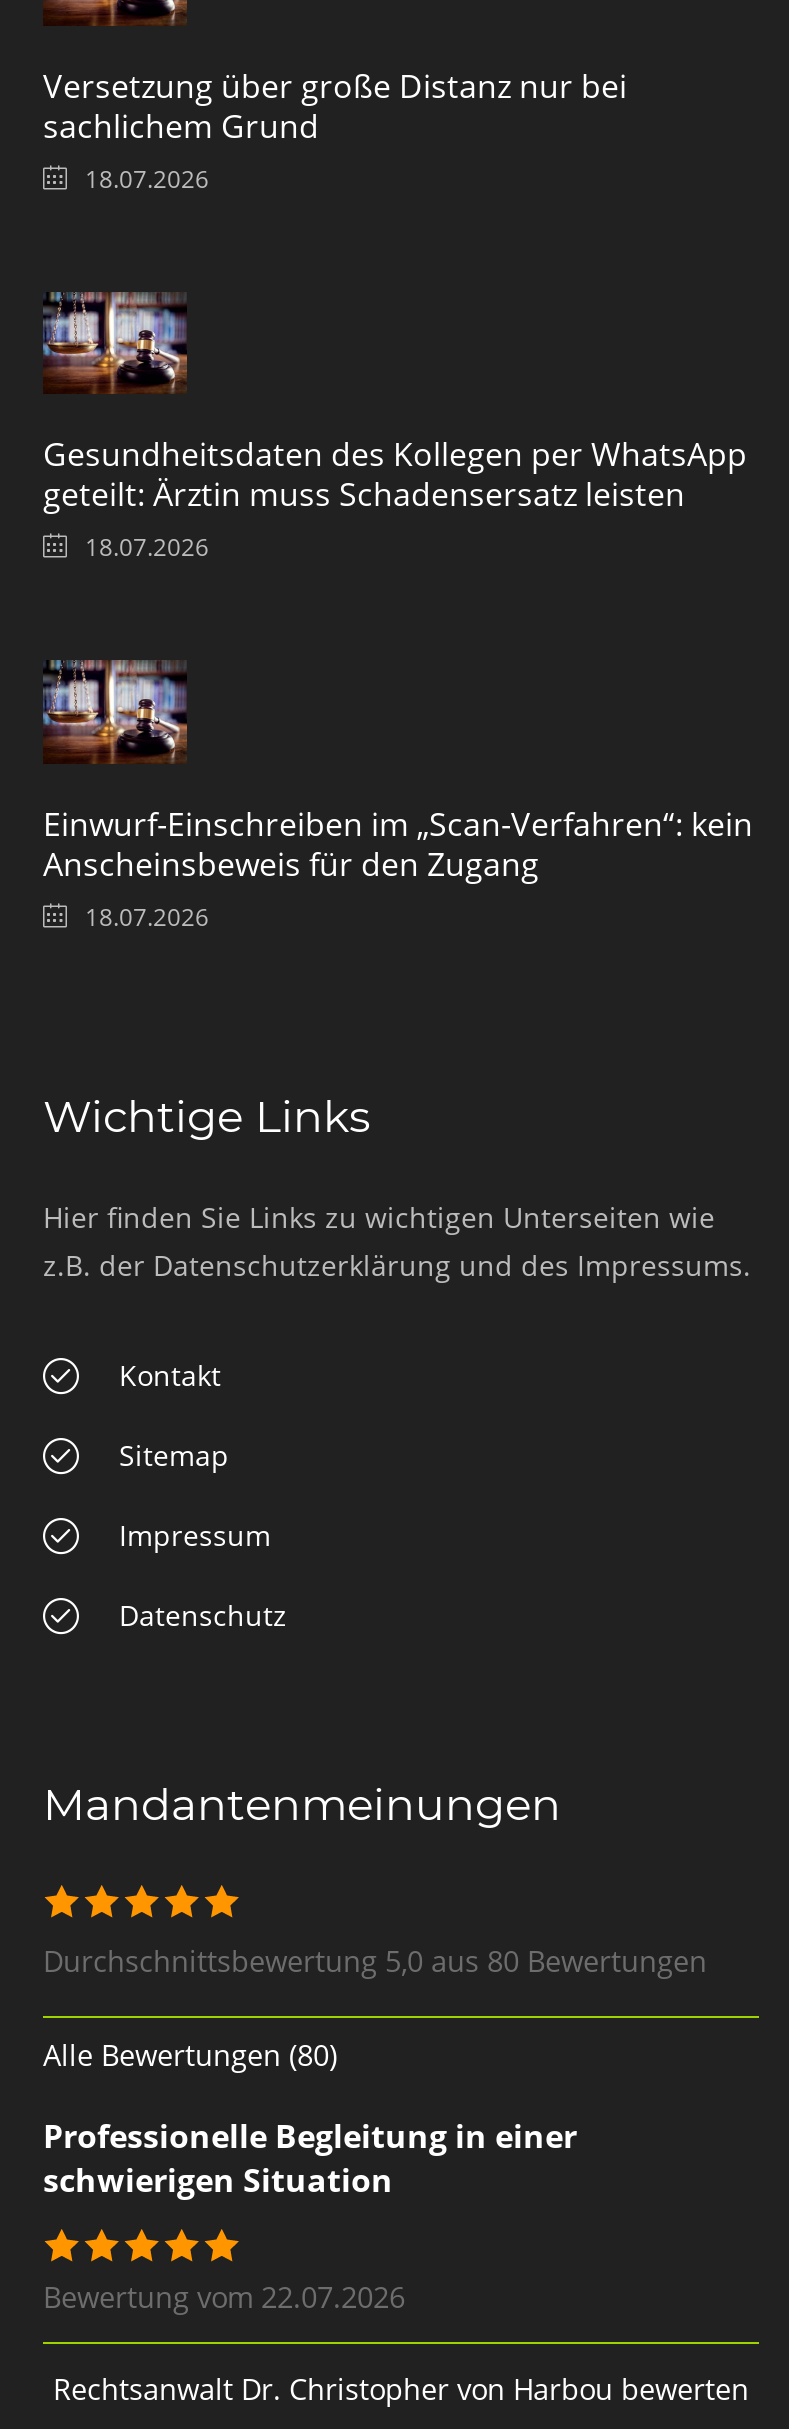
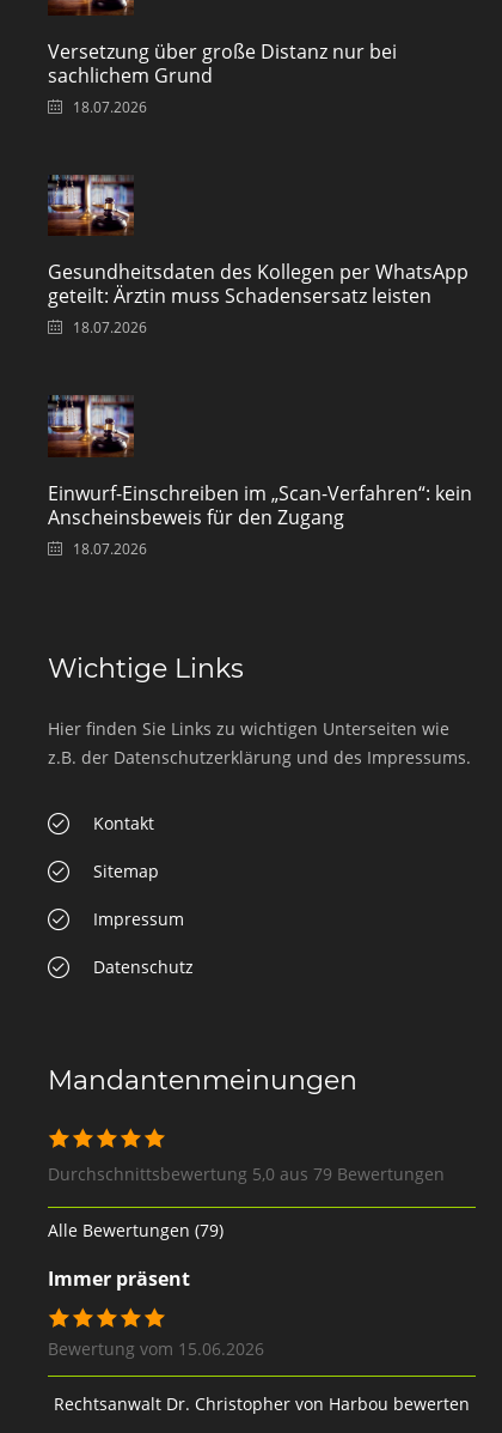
- Durchschnittsbewertung 5,0 aus 80 Bewertungen
+ Durchschnittsbewertung 5,0 aus 79 Bewertungen

- Alle Bewertungen (80)
+ Alle Bewertungen (79)

- Professionelle Begleitung in einer
- schwierigen Situation
+ Immer präsent

- Bewertung vom 22.07.2026
+ Bewertung vom 15.06.2026
